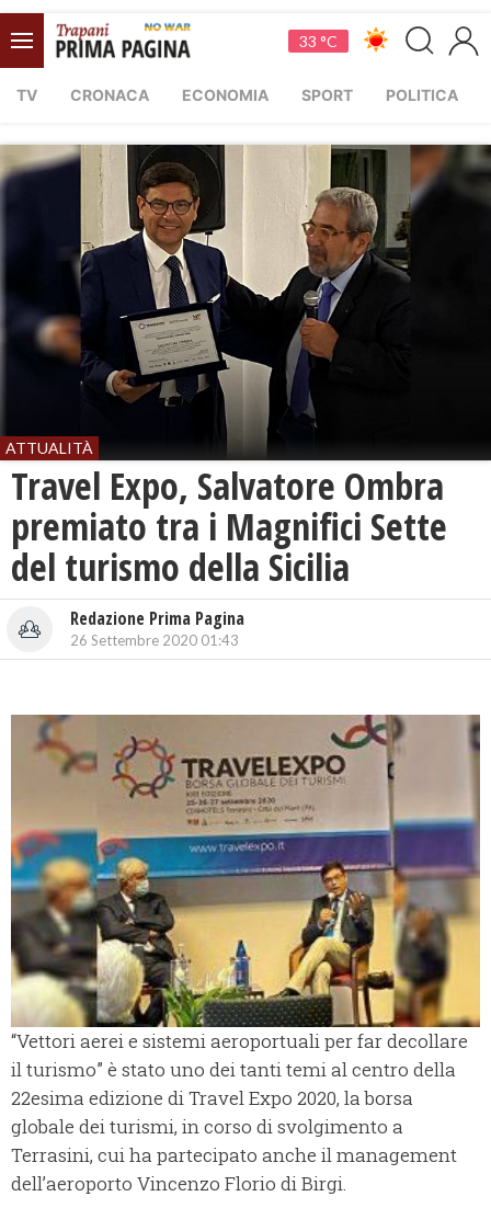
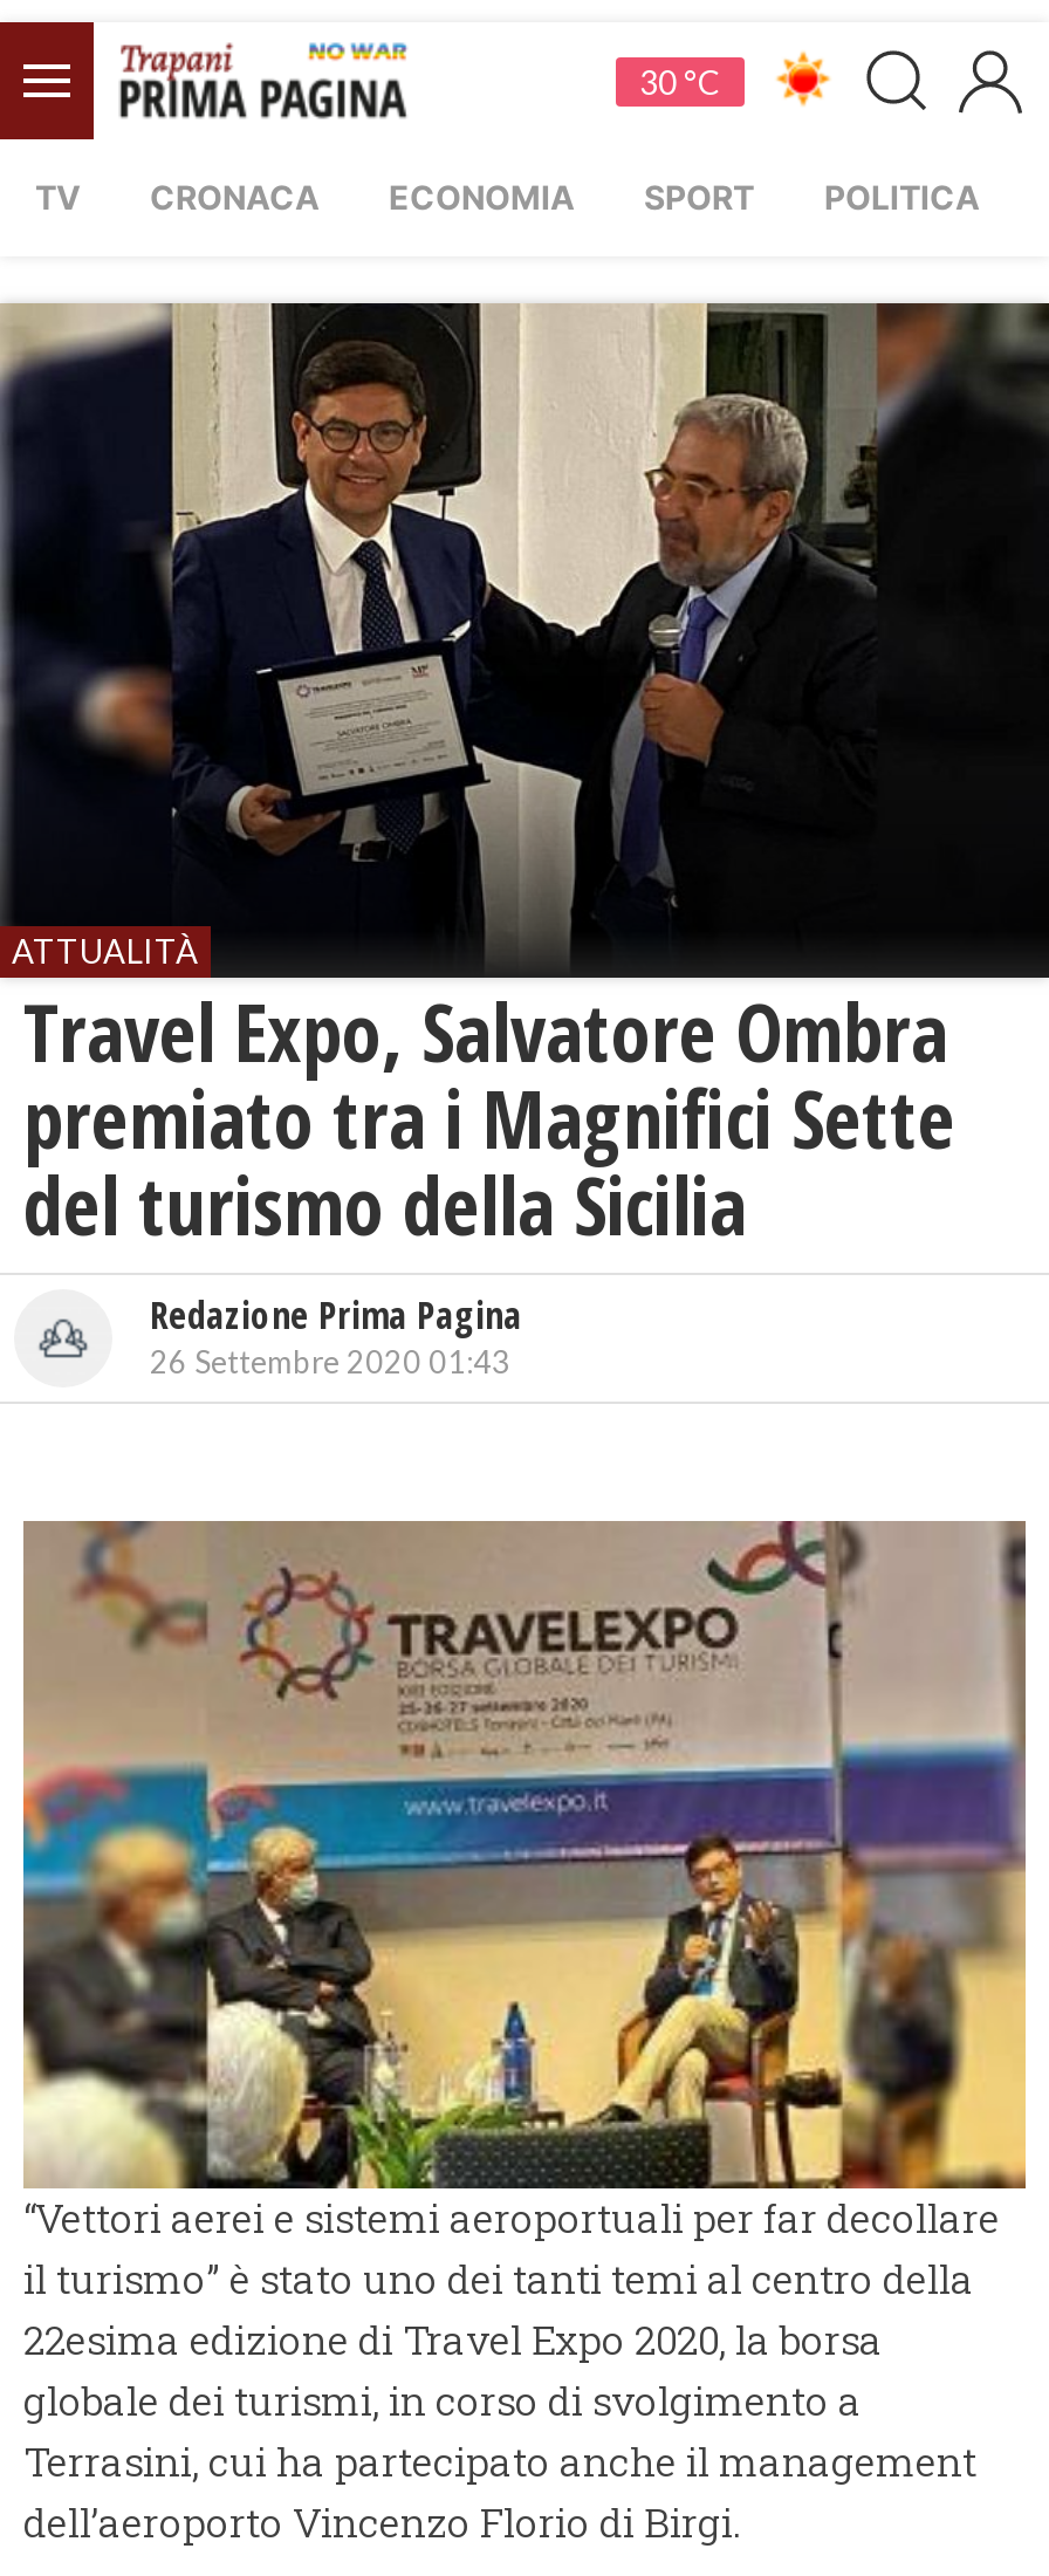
- 33 °C
+ 30 °C
